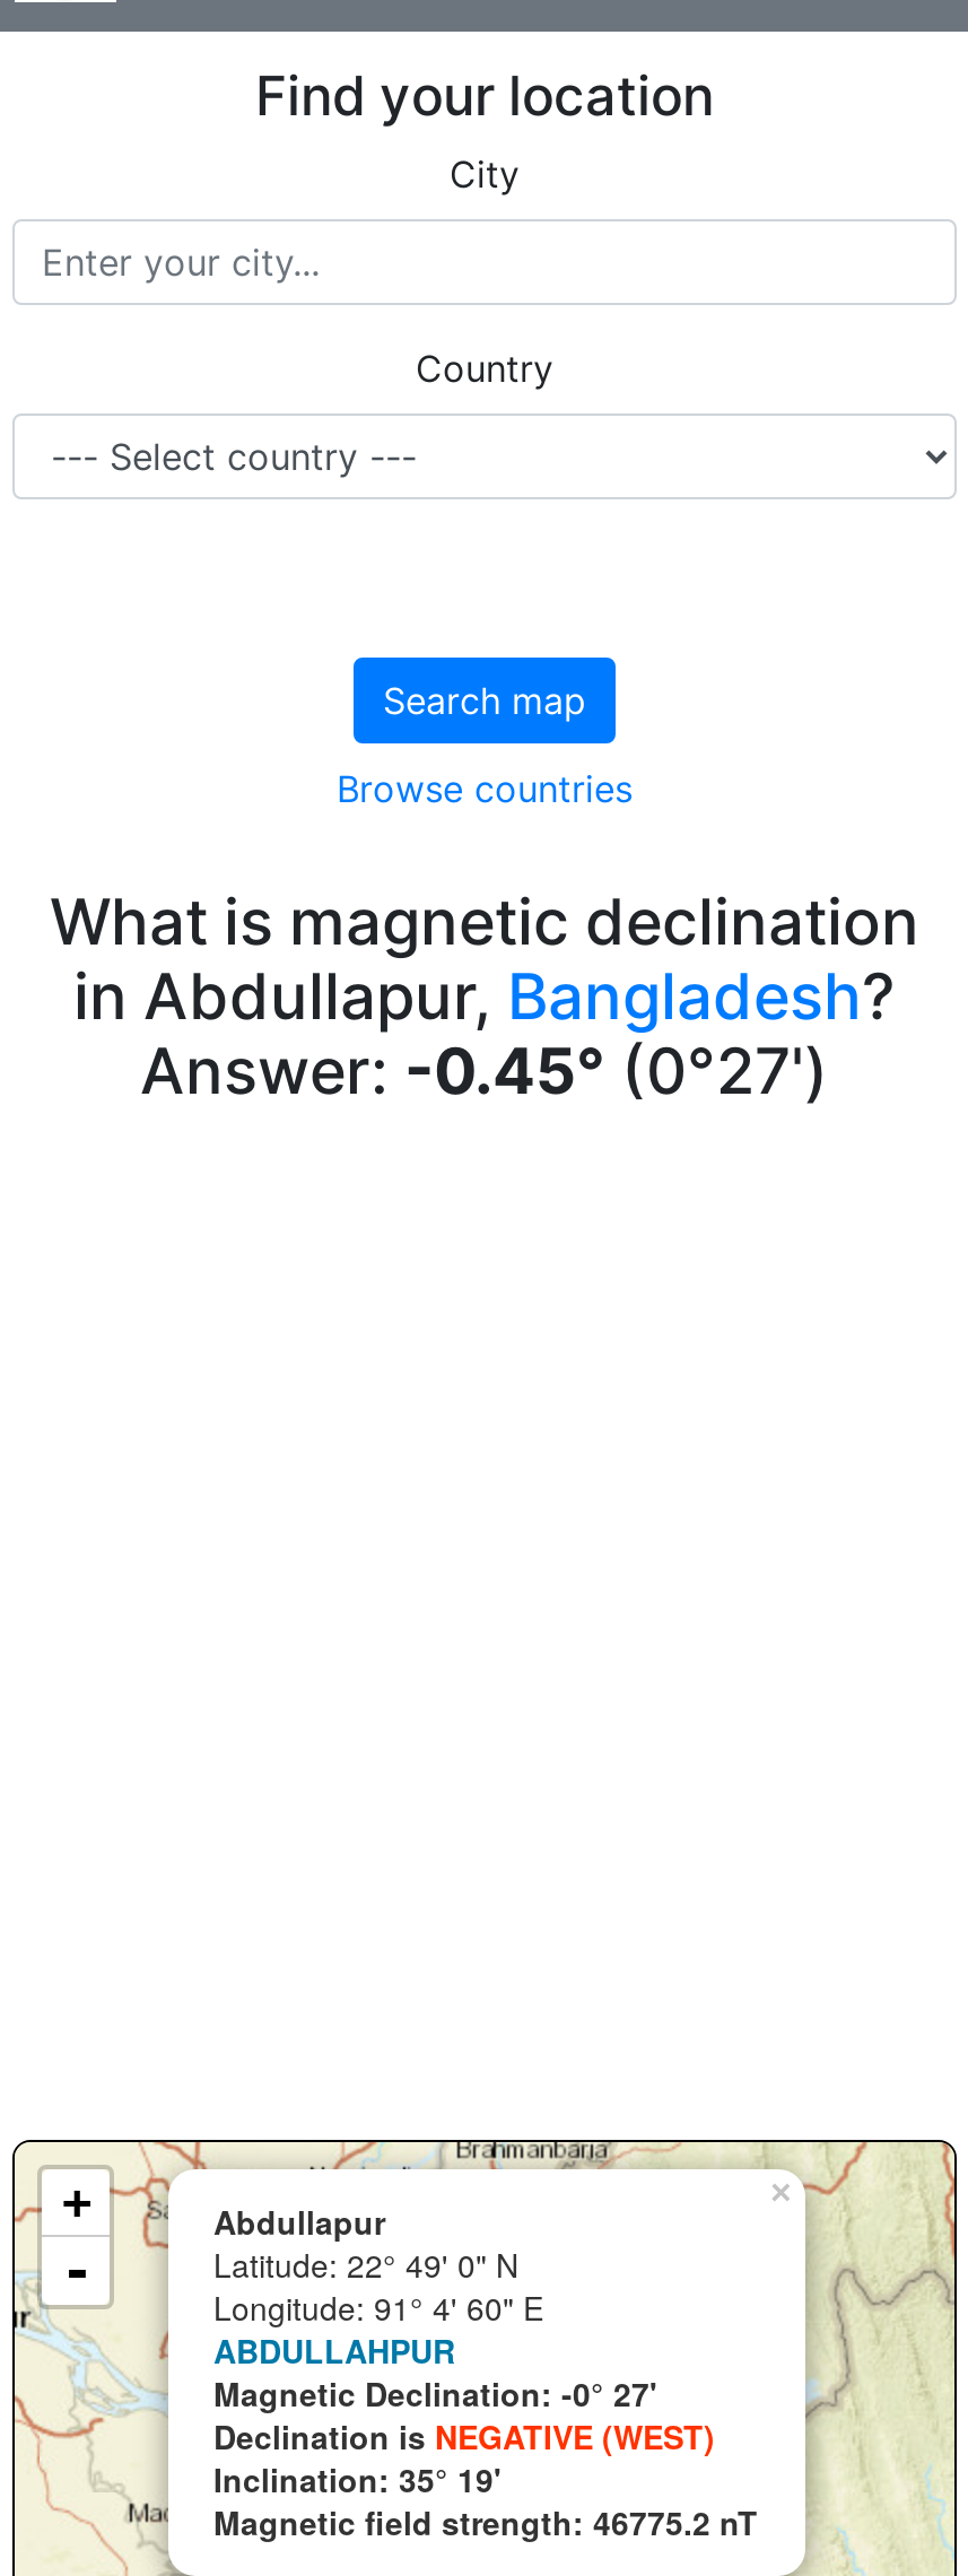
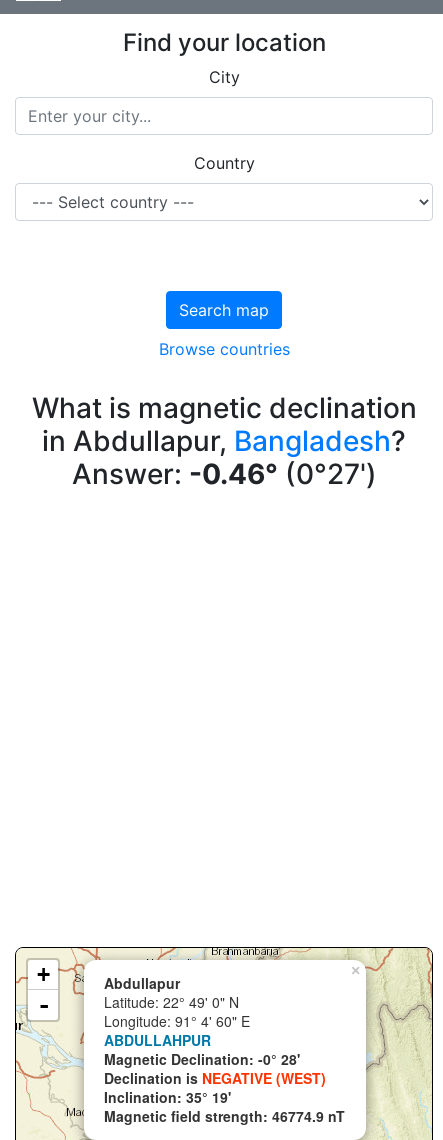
- Answer: -0.45° (0°27')
+ Answer: -0.46° (0°27')

- Magnetic Declination: -0° 27'
+ Magnetic Declination: -0° 28'

- Magnetic field strength: 46775.2 nT
+ Magnetic field strength: 46774.9 nT
